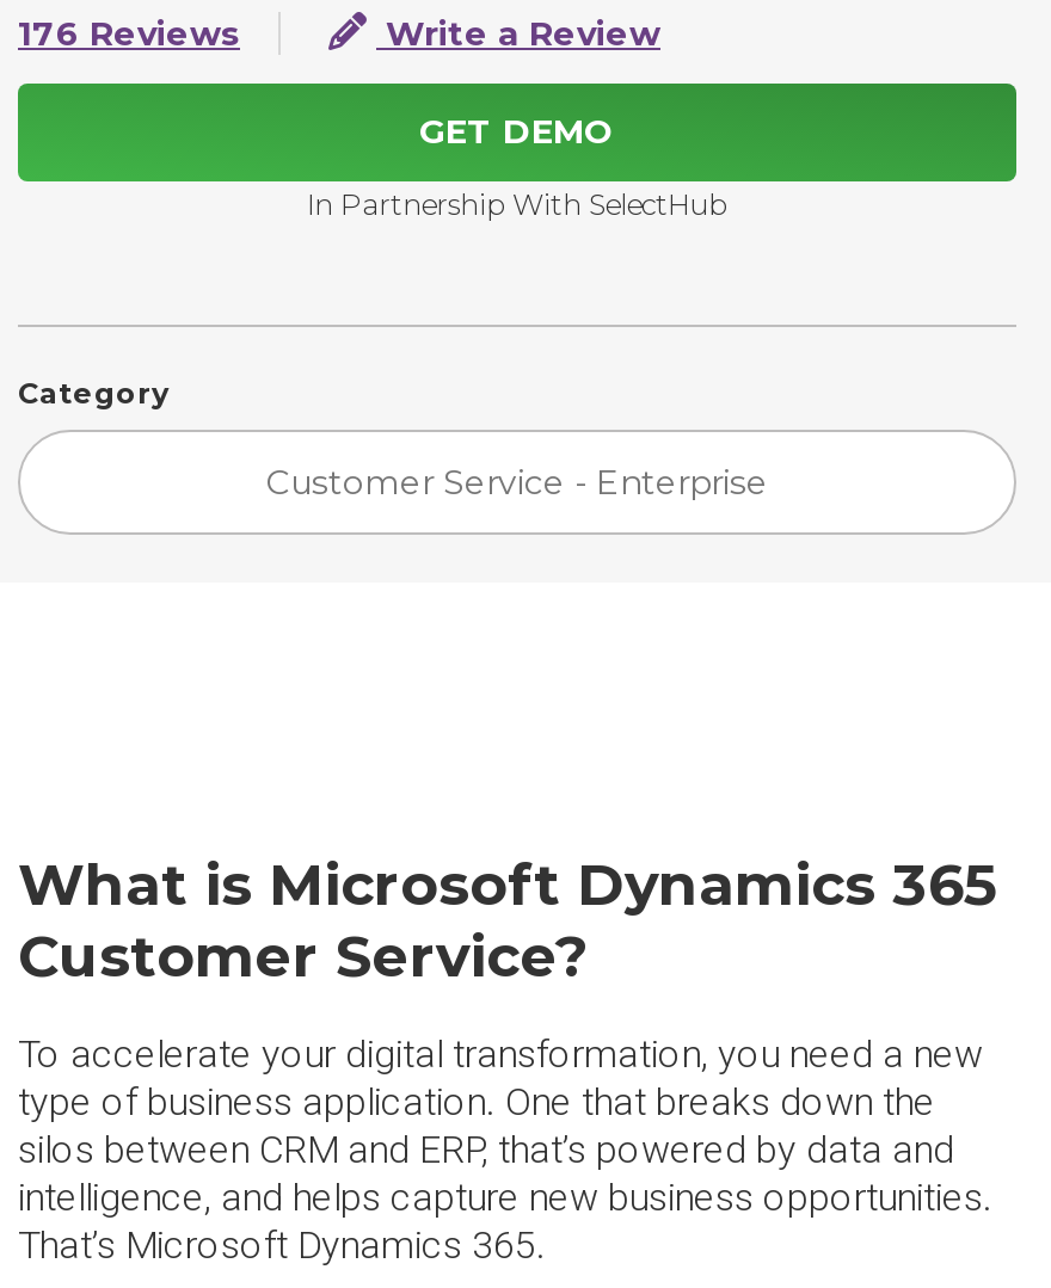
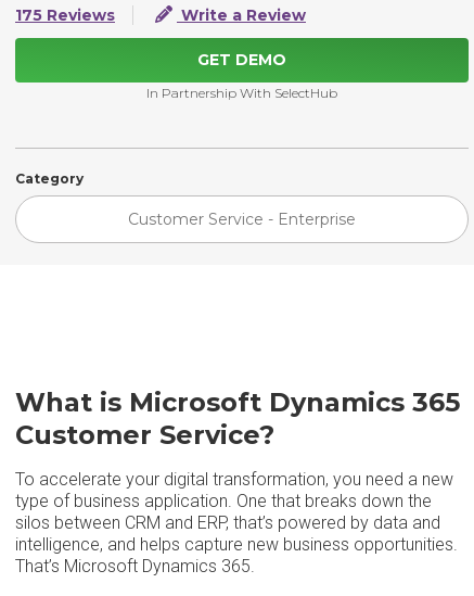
- 176 Reviews
+ 175 Reviews
